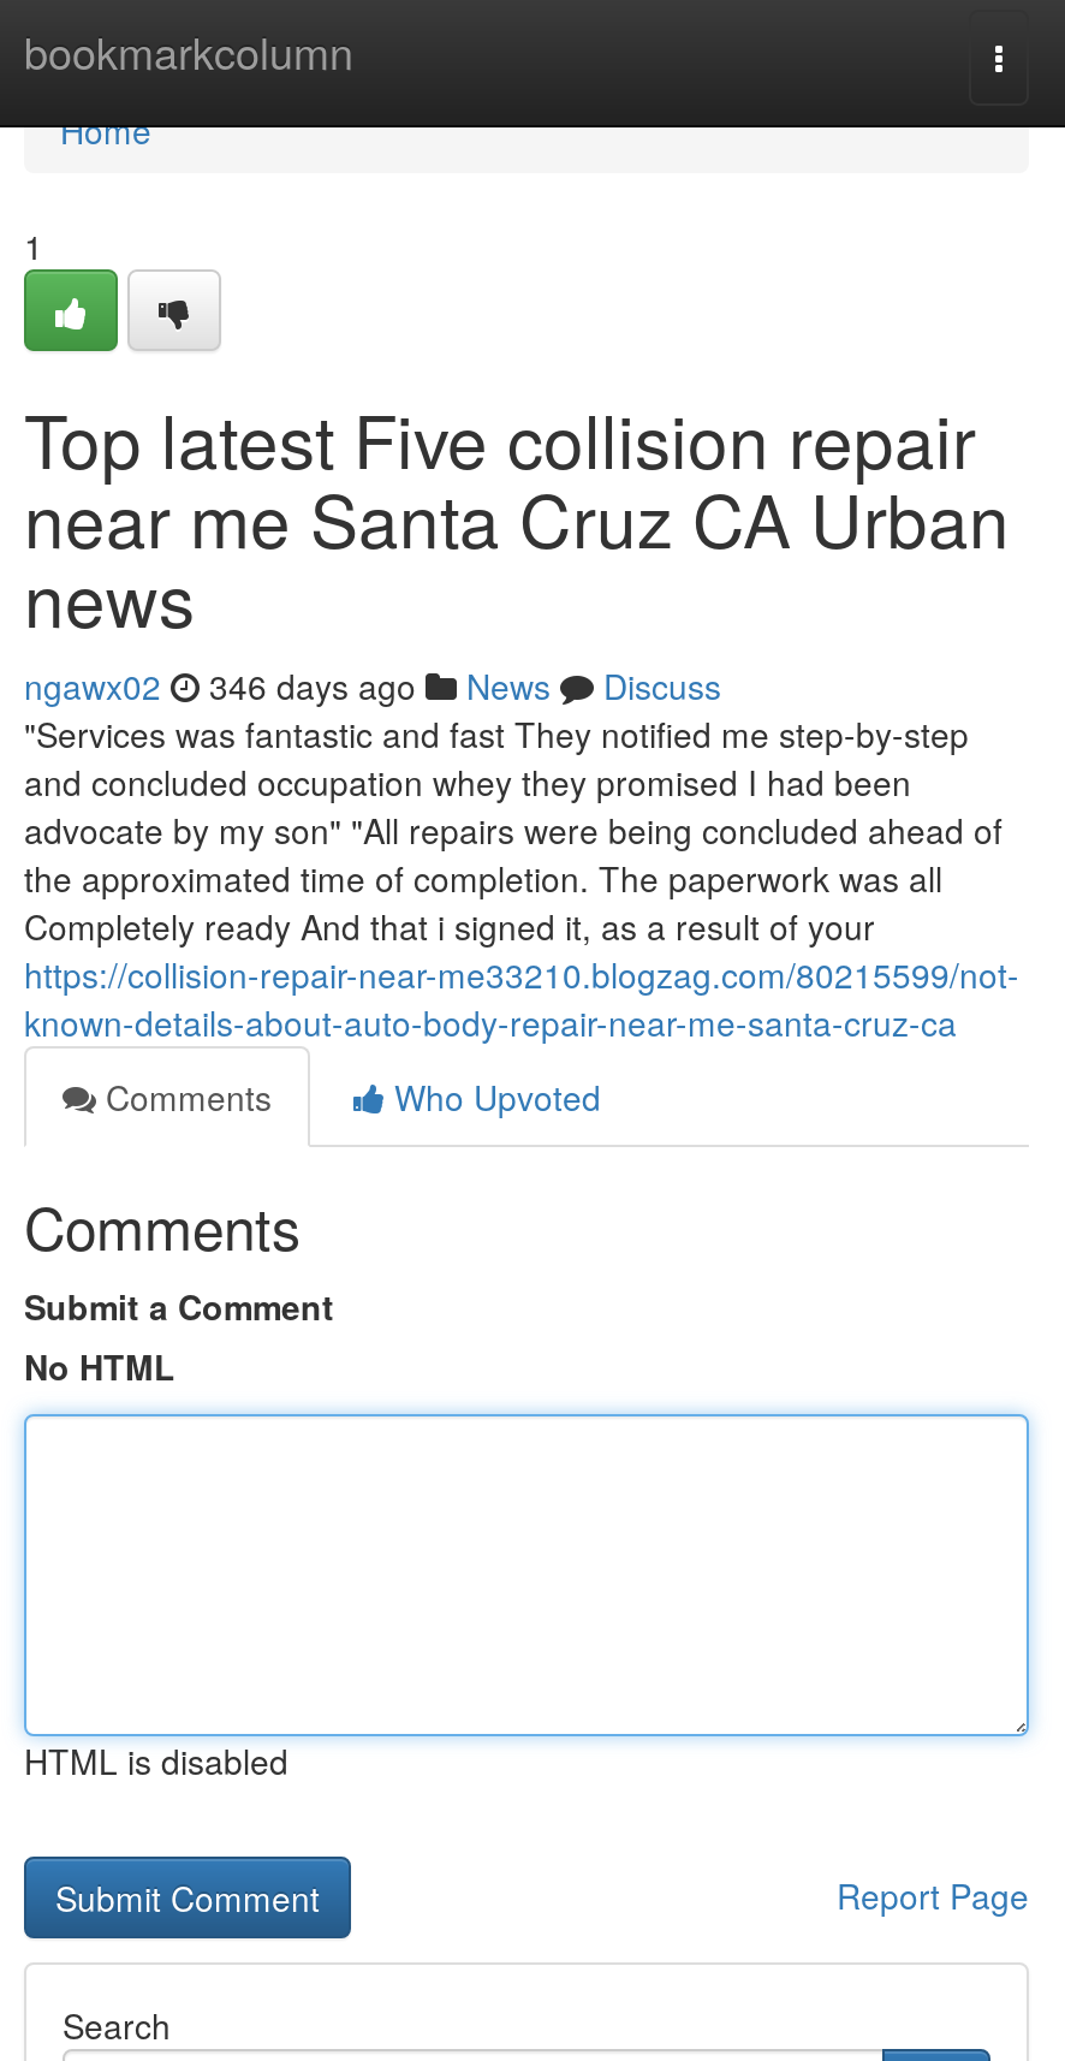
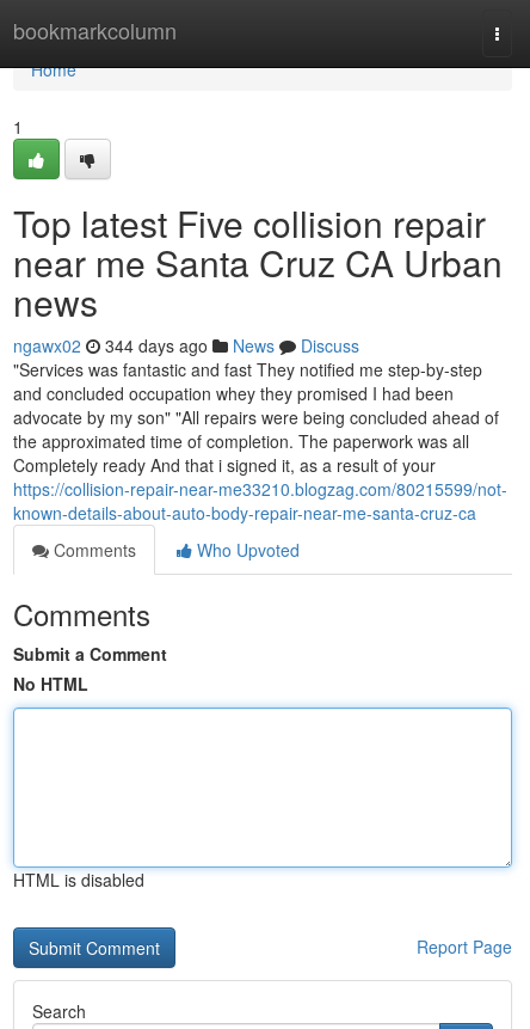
- ngawx02 346 days ago News Discuss
+ ngawx02 344 days ago News Discuss
